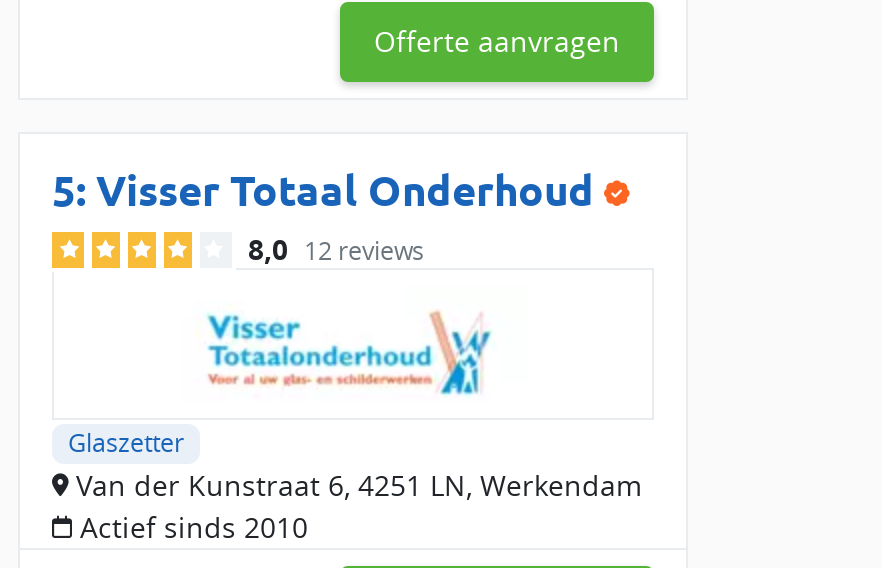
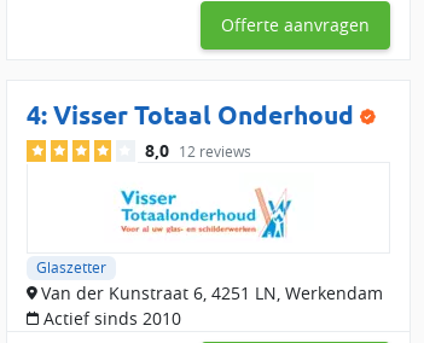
- 5: Visser Totaal Onderhoud
+ 4: Visser Totaal Onderhoud
